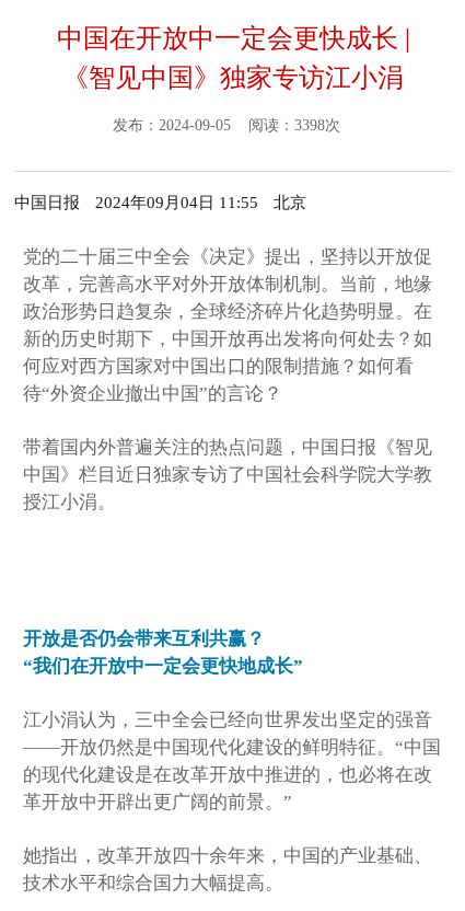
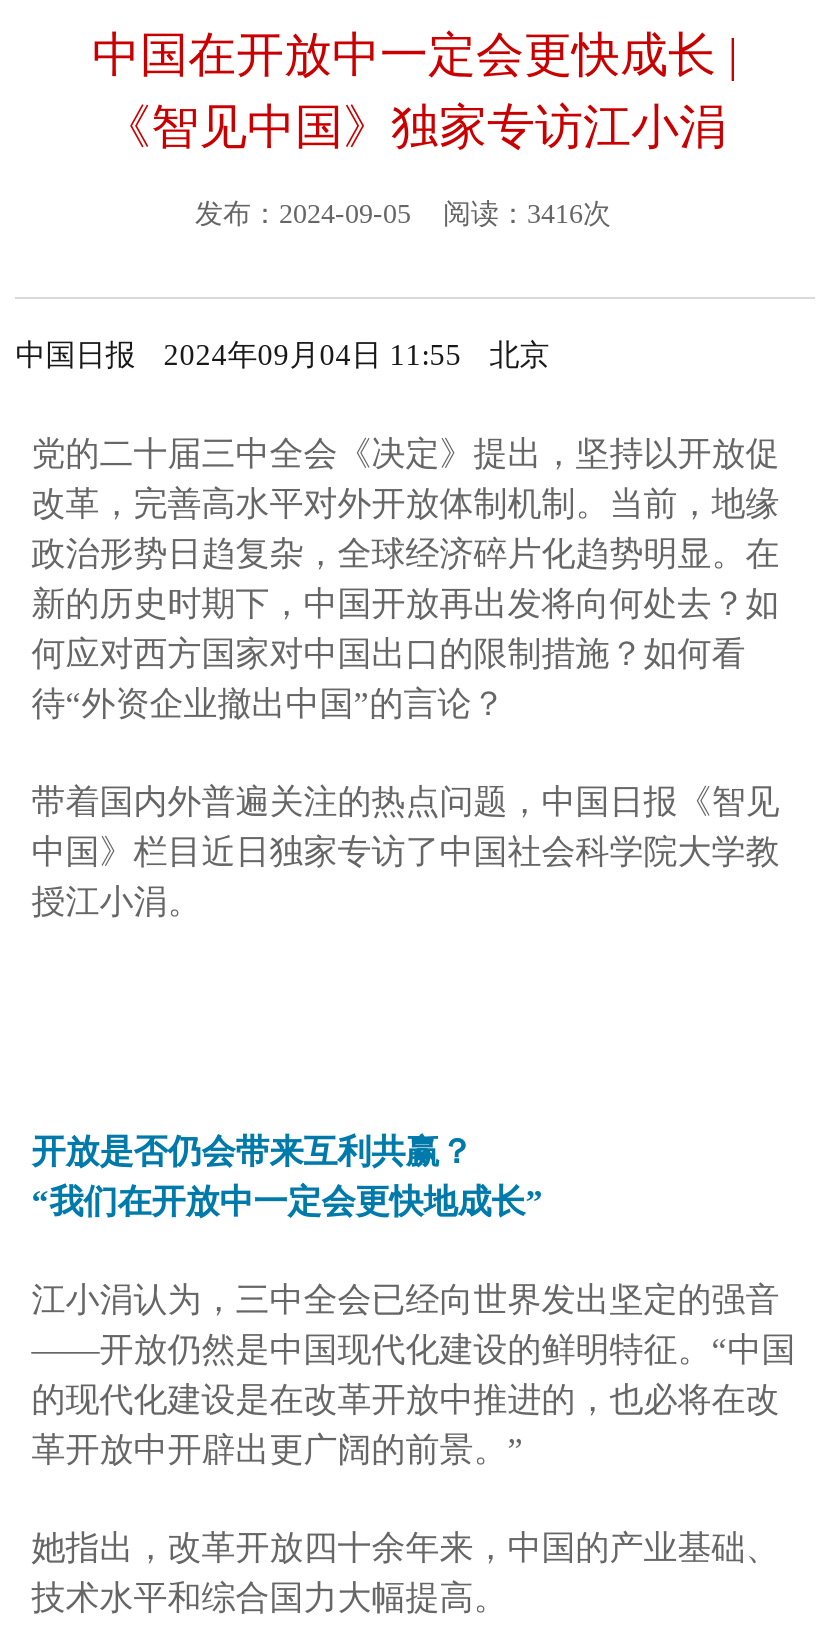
- 发布：2024-09-05 阅读：3398次
+ 发布：2024-09-05 阅读：3416次
